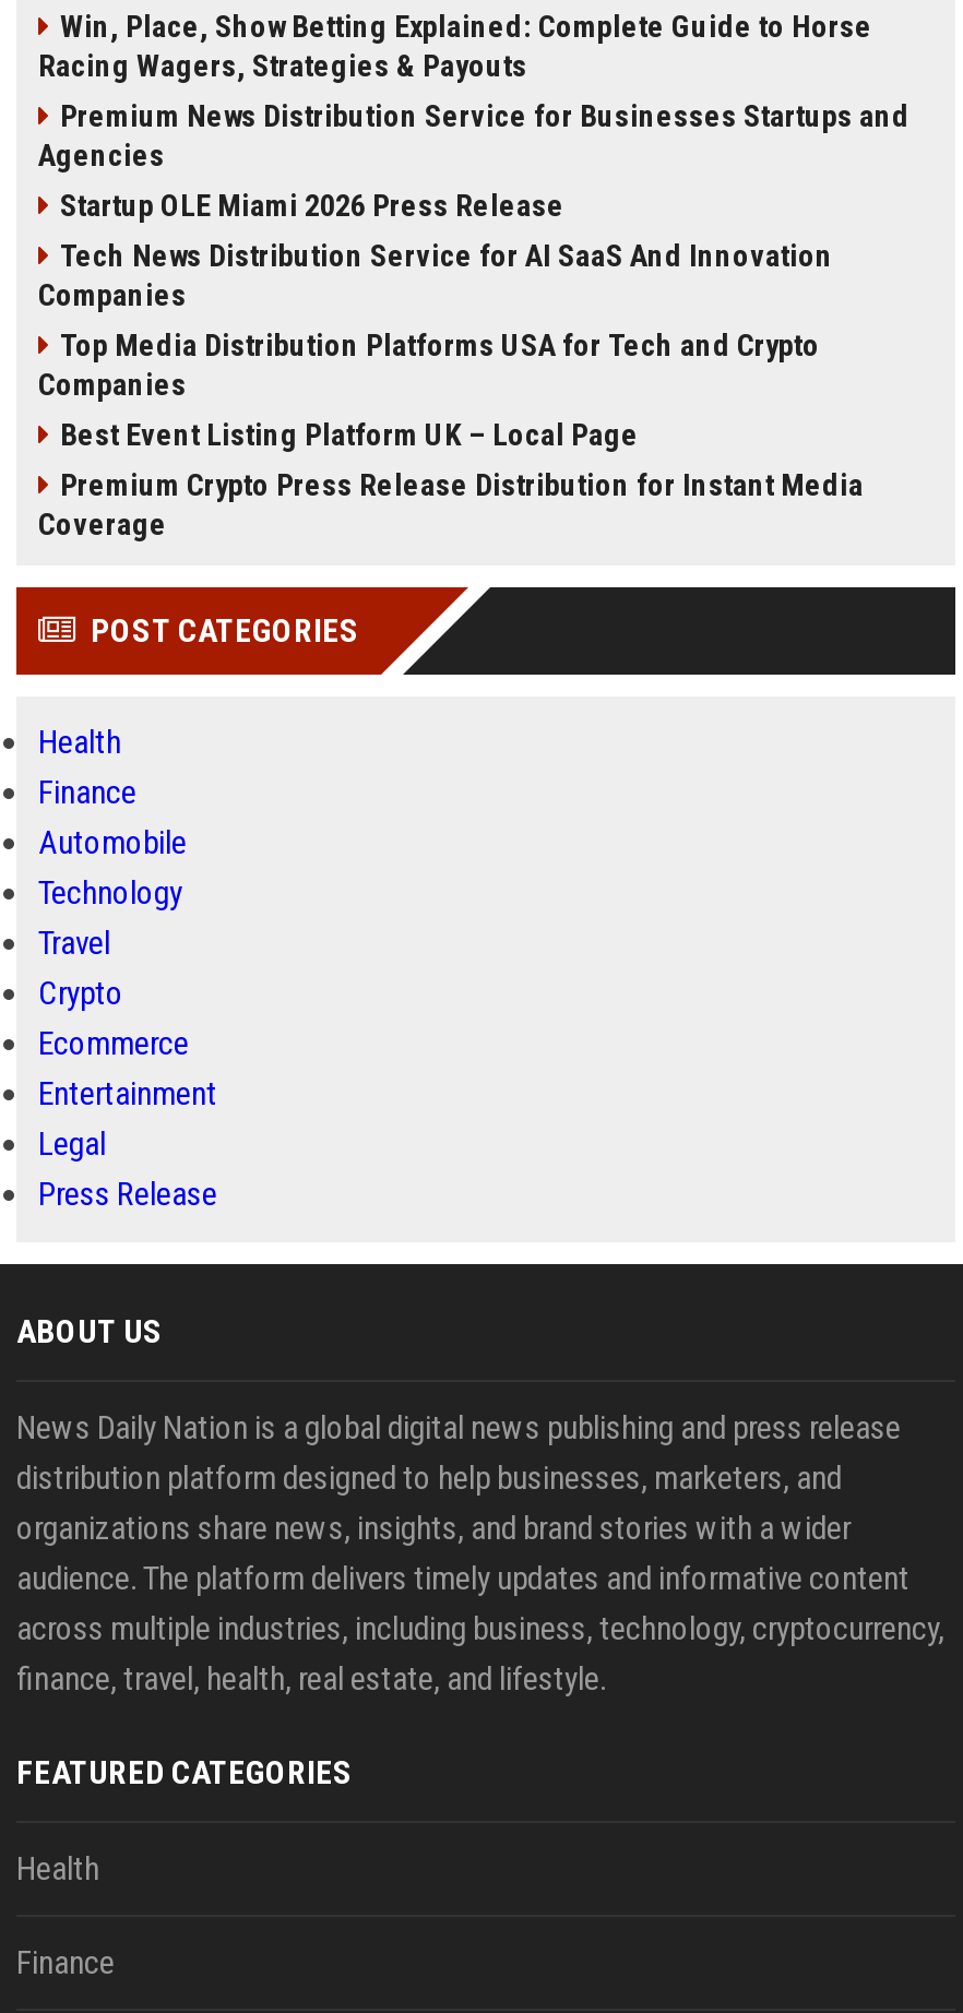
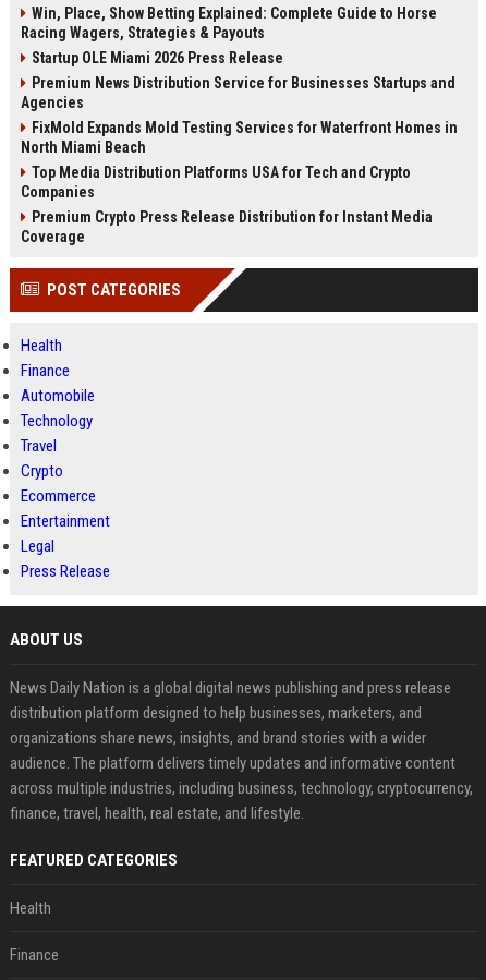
moved down: Premium News Distribution Service for Businesses Startups and | Agencies

moved up: Startup OLE Miami 2026 Press Release

- Tech News Distribution Service for AI SaaS And Innovation
- Companies
+ FixMold Expands Mold Testing Services for Waterfront Homes in
+ North Miami Beach

- Best Event Listing Platform UK – Local Page
